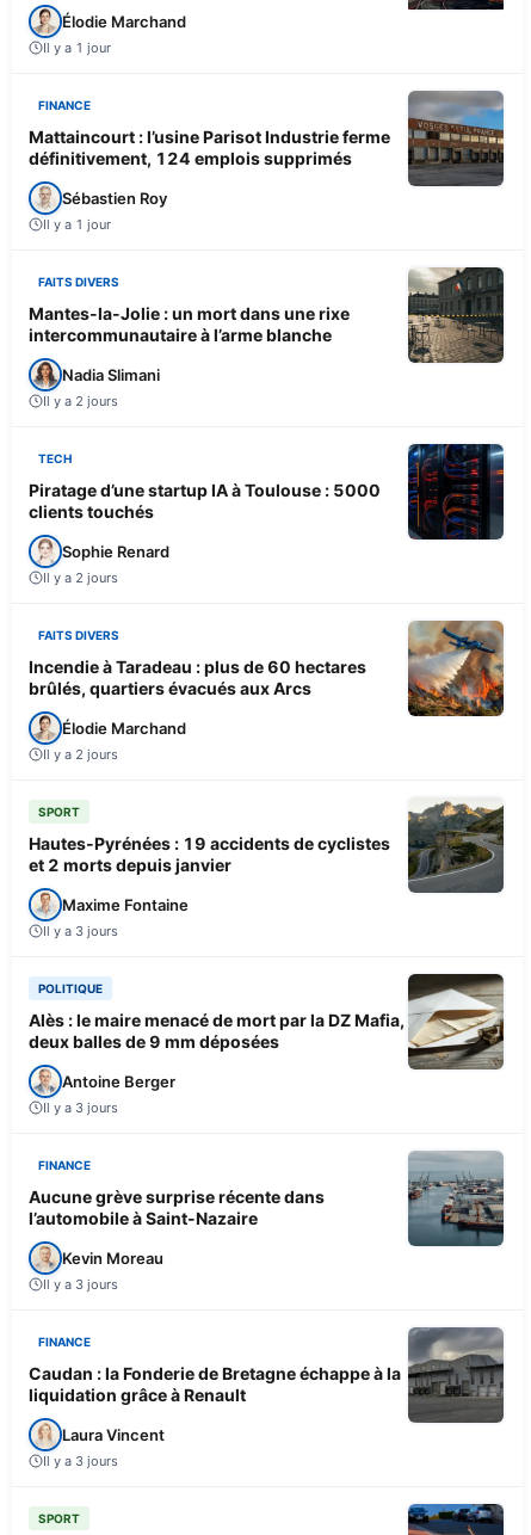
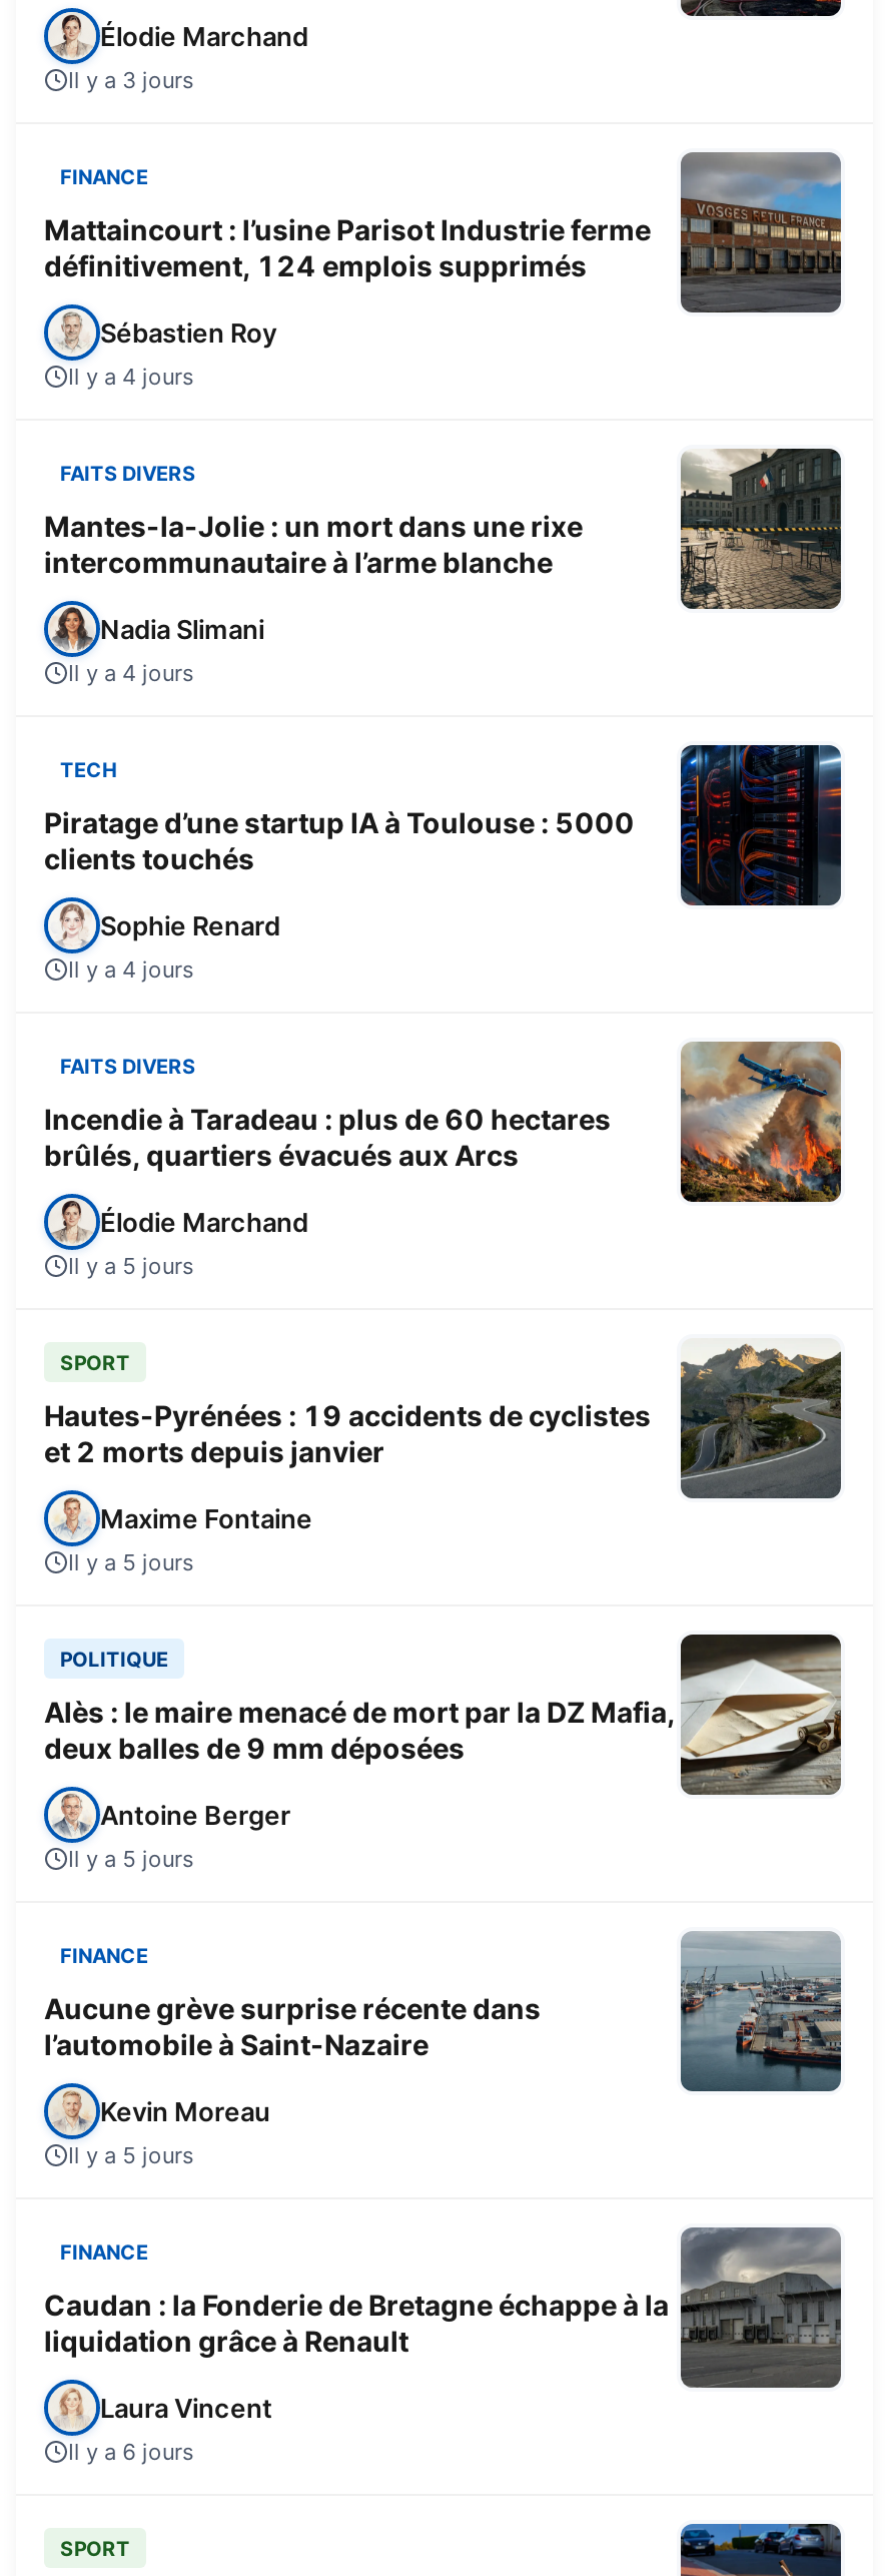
- Il y a 1 jour
+ Il y a 3 jours

- Il y a 1 jour
+ Il y a 4 jours

- Il y a 2 jours
+ Il y a 4 jours

- Il y a 2 jours
+ Il y a 4 jours

- Il y a 2 jours
+ Il y a 5 jours

- Il y a 3 jours
+ Il y a 5 jours

- Il y a 3 jours
+ Il y a 5 jours

- Il y a 3 jours
+ Il y a 5 jours

- Il y a 3 jours
+ Il y a 6 jours
